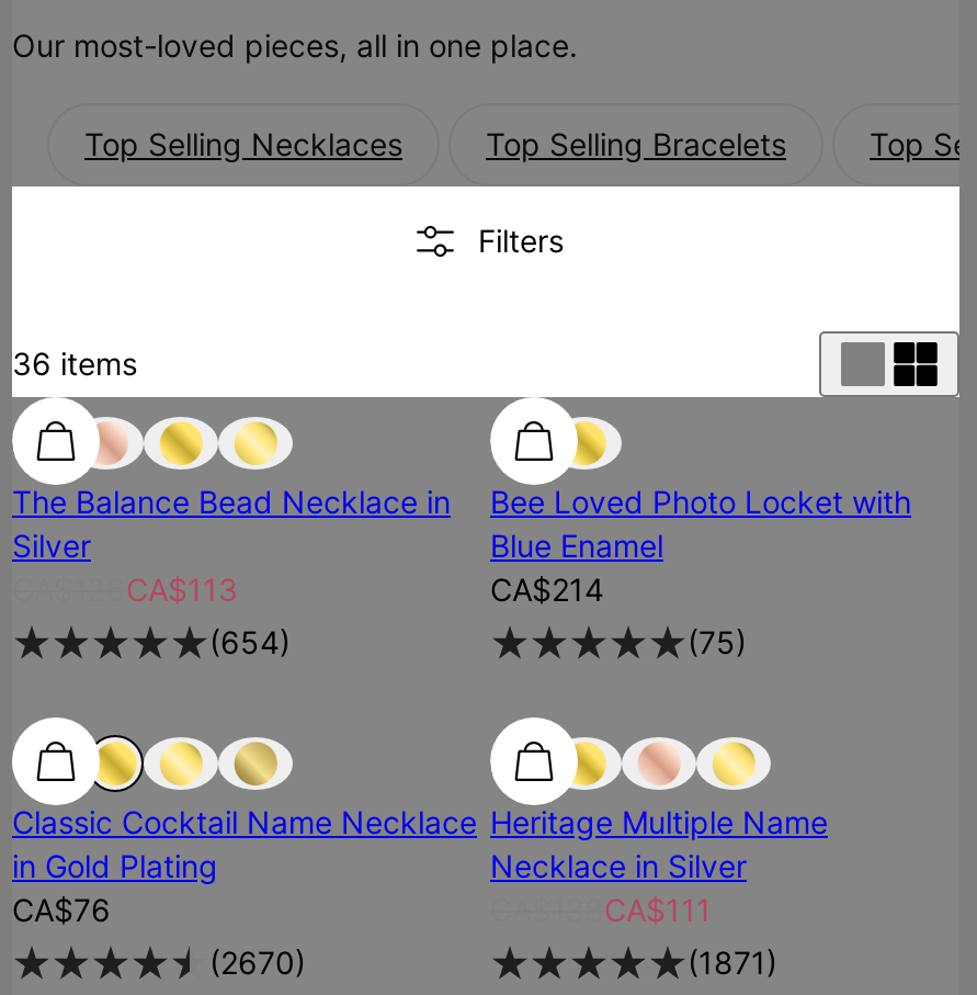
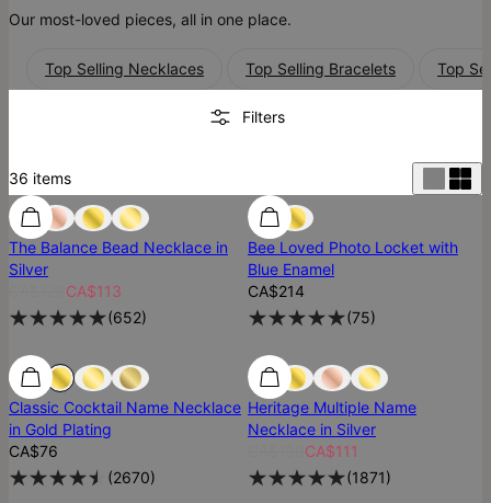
- (654)
+ (652)
